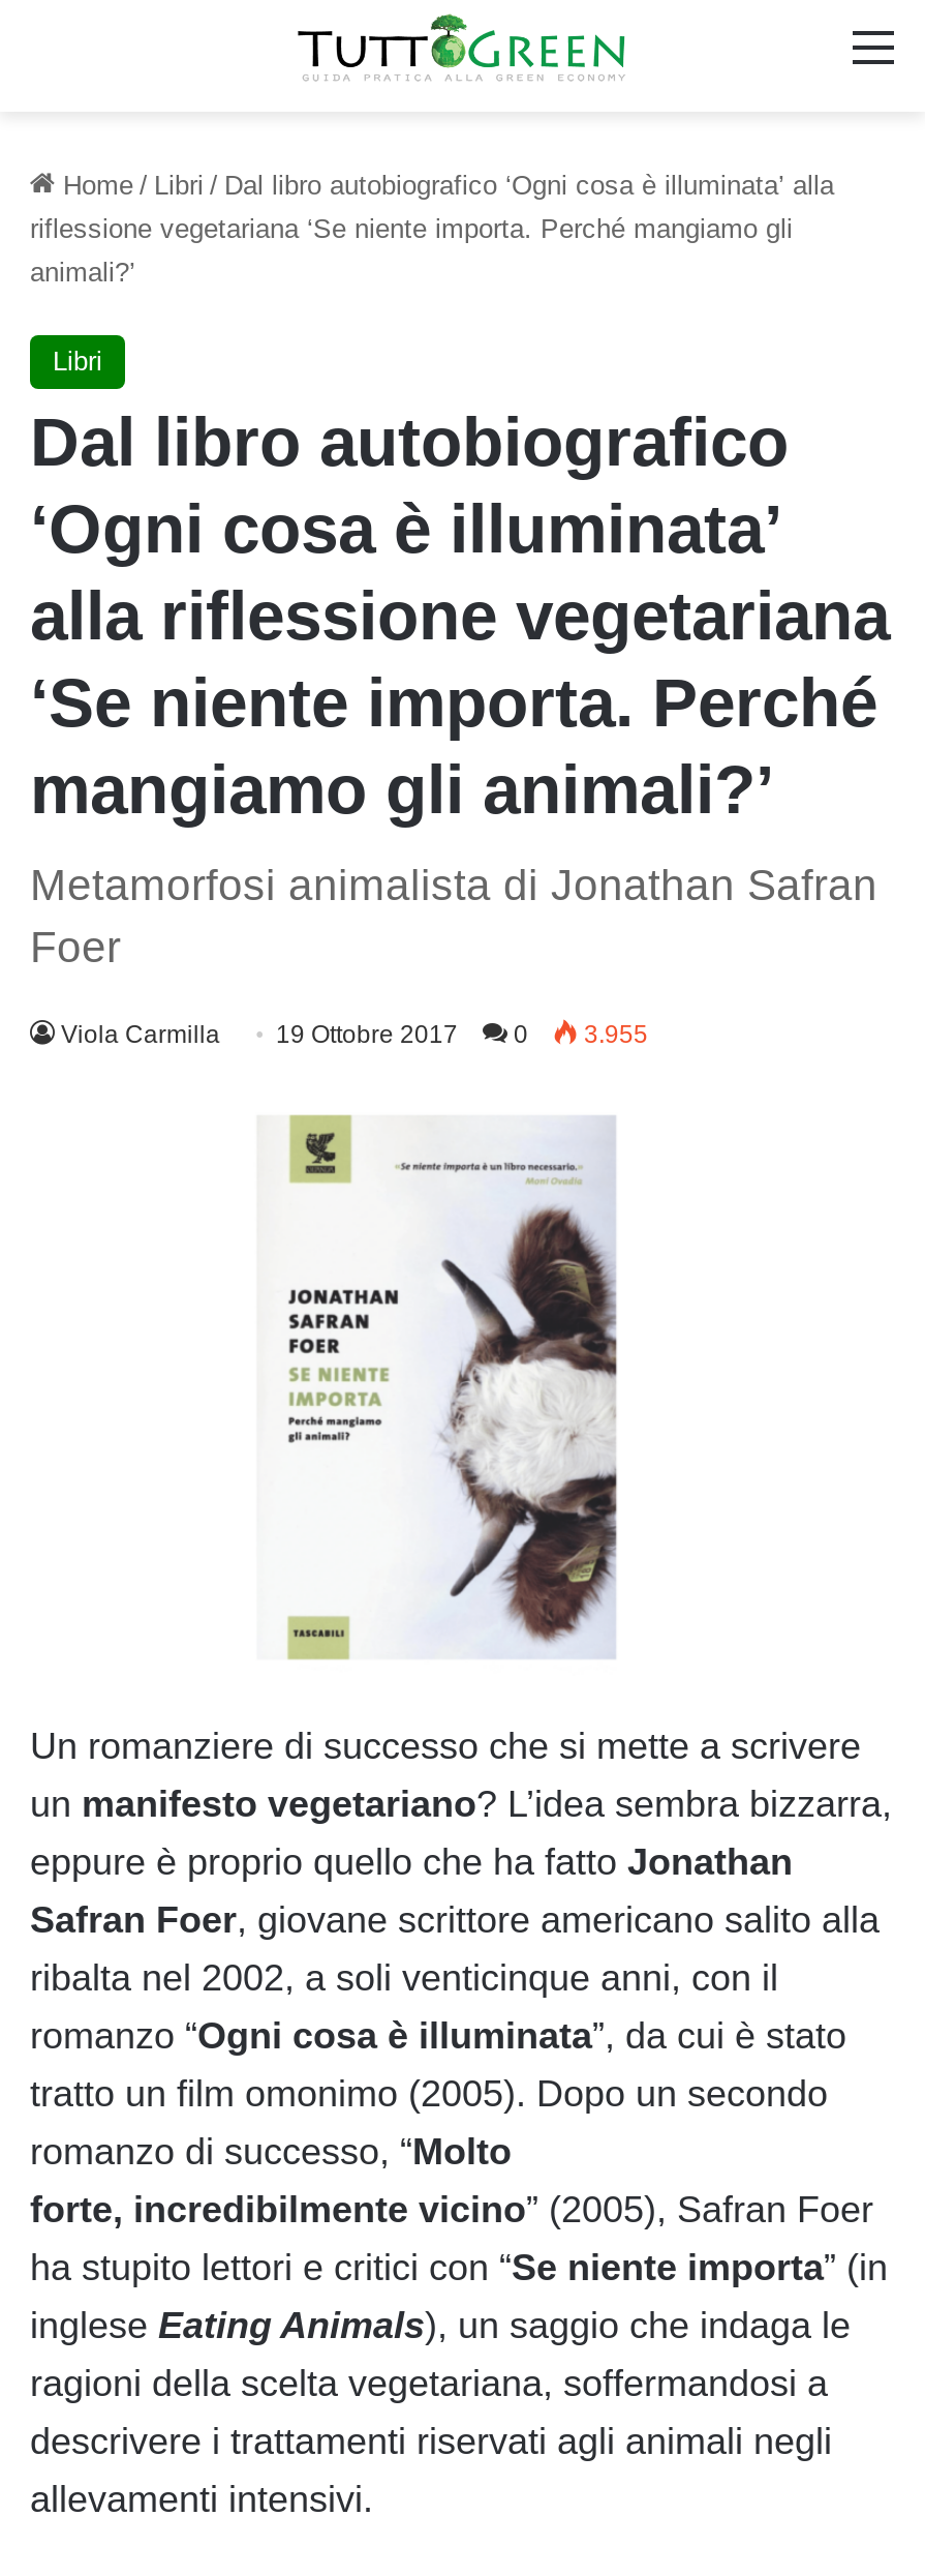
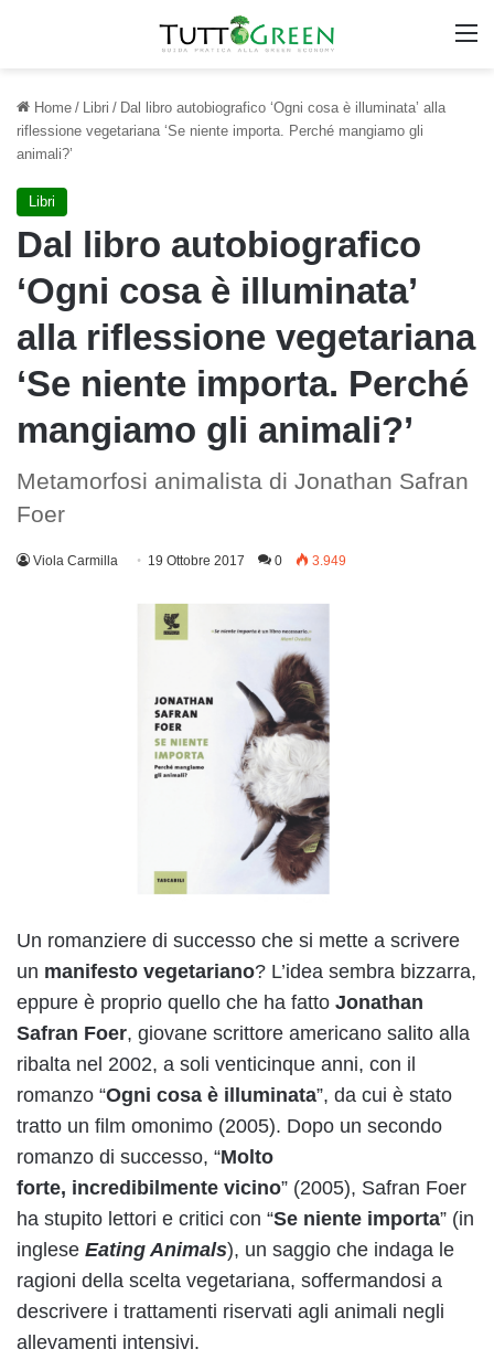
- Viola Carmilla 19 Ottobre 2017 0 3.955
+ Viola Carmilla 19 Ottobre 2017 0 3.949
